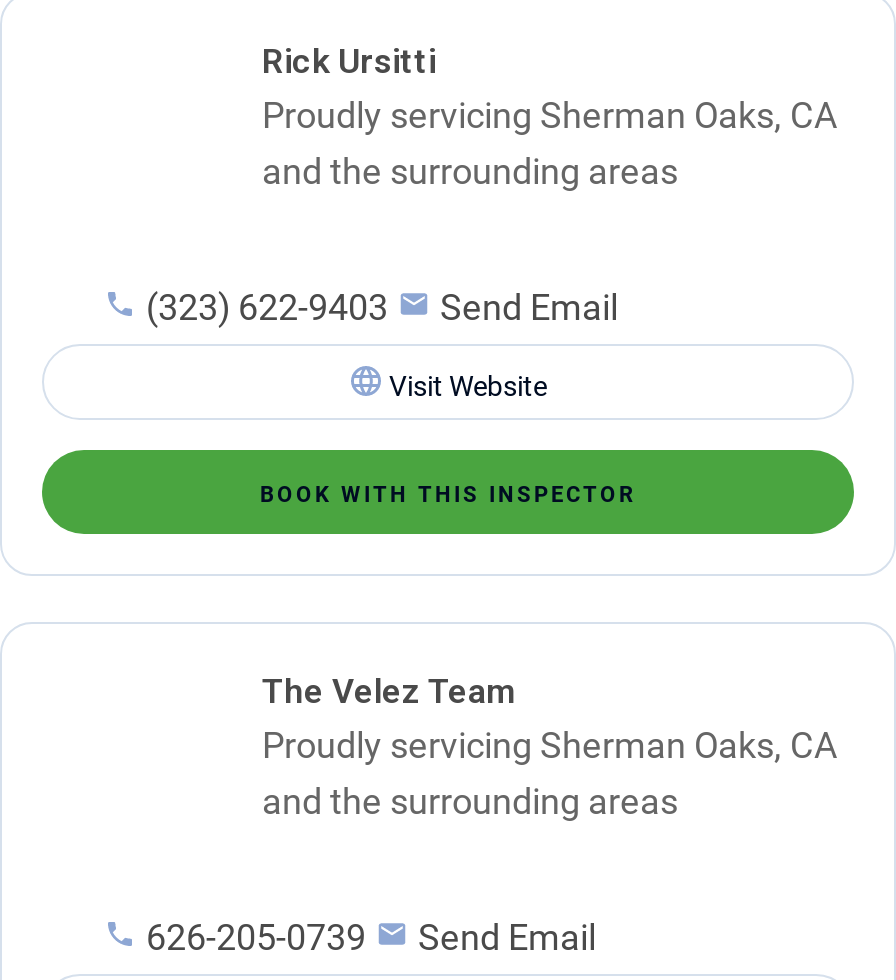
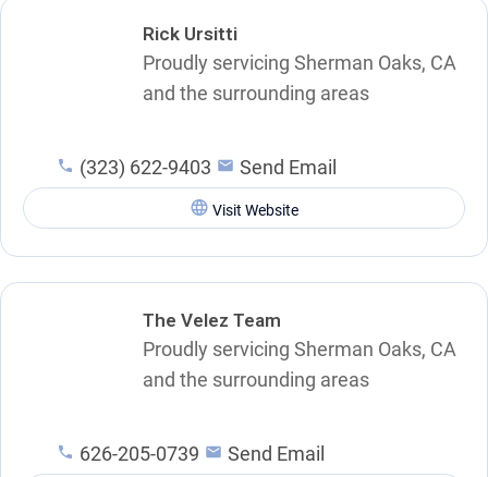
- BOOK WITH THIS INSPECTOR
